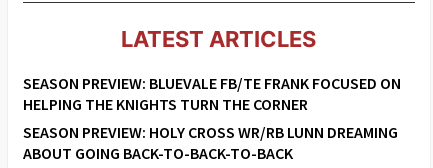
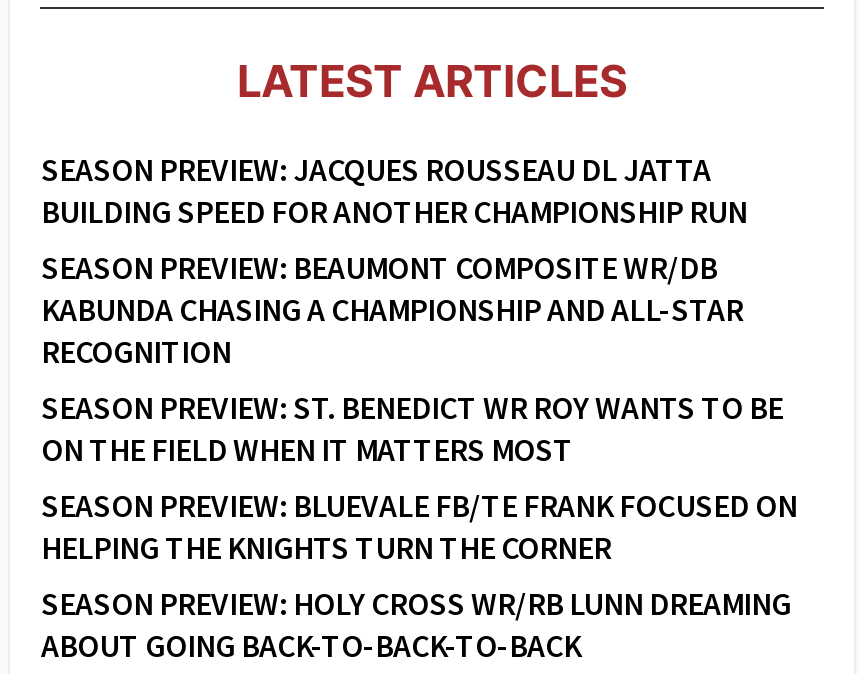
+ SEASON PREVIEW: JACQUES ROUSSEAU DL JATTA
+ BUILDING SPEED FOR ANOTHER CHAMPIONSHIP RUN
+ SEASON PREVIEW: BEAUMONT COMPOSITE WR/DB
+ KABUNDA CHASING A CHAMPIONSHIP AND ALL-STAR
+ RECOGNITION
+ SEASON PREVIEW: ST. BENEDICT WR ROY WANTS TO BE
+ ON THE FIELD WHEN IT MATTERS MOST
